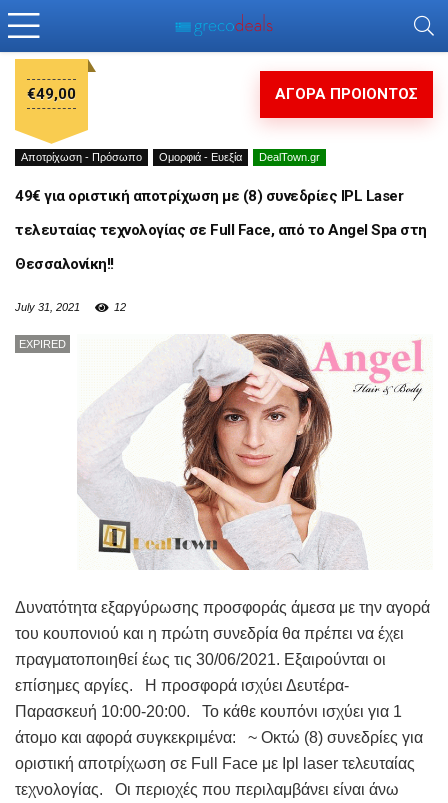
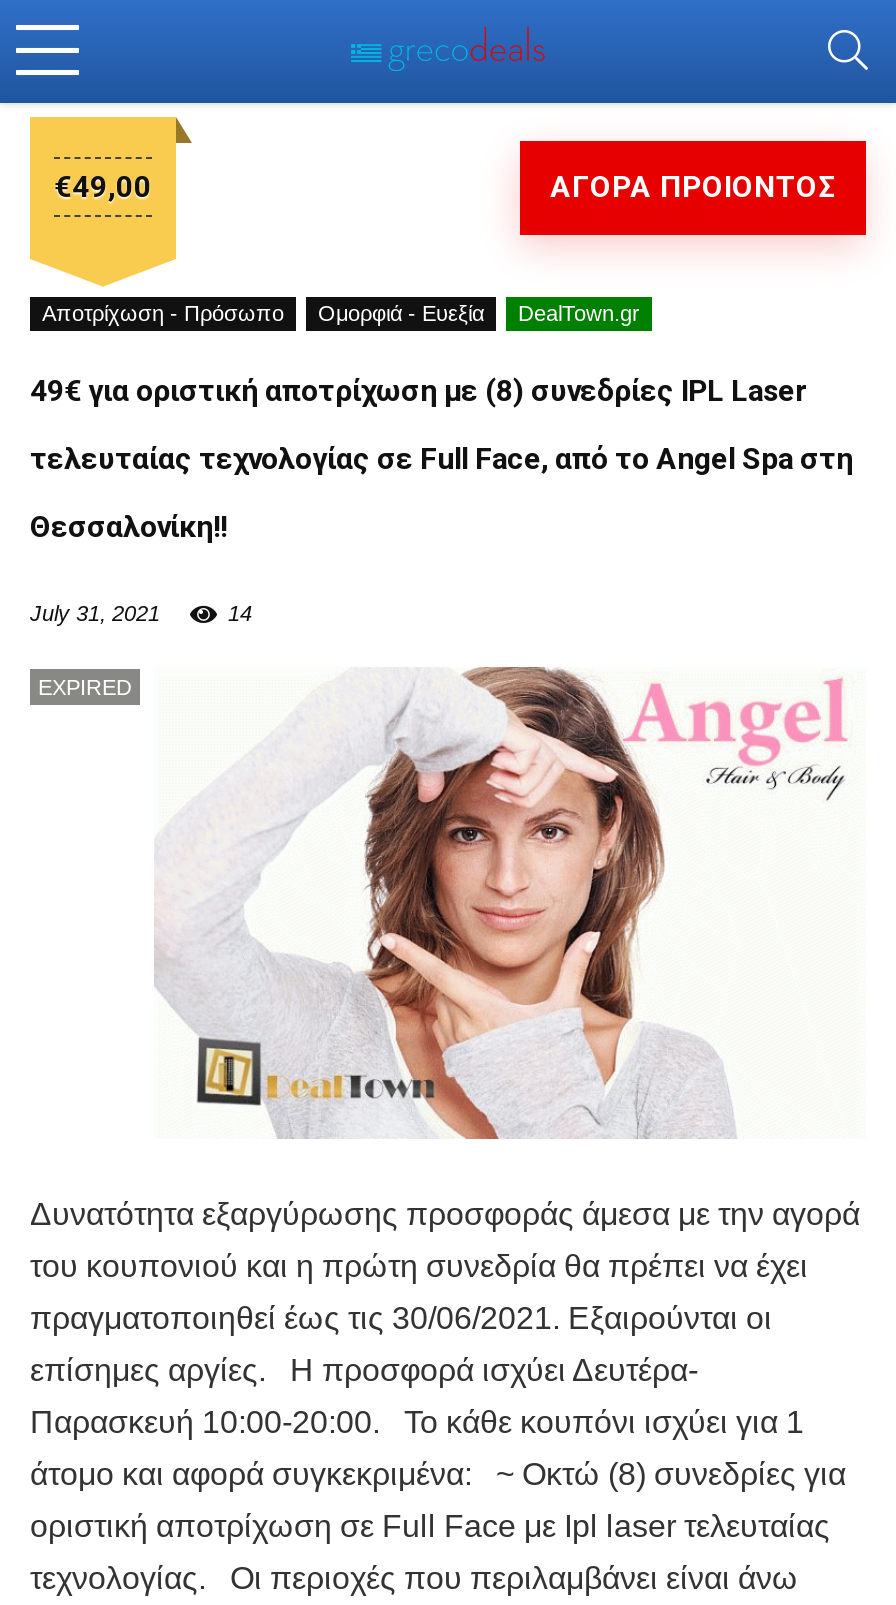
- 12
+ 14
